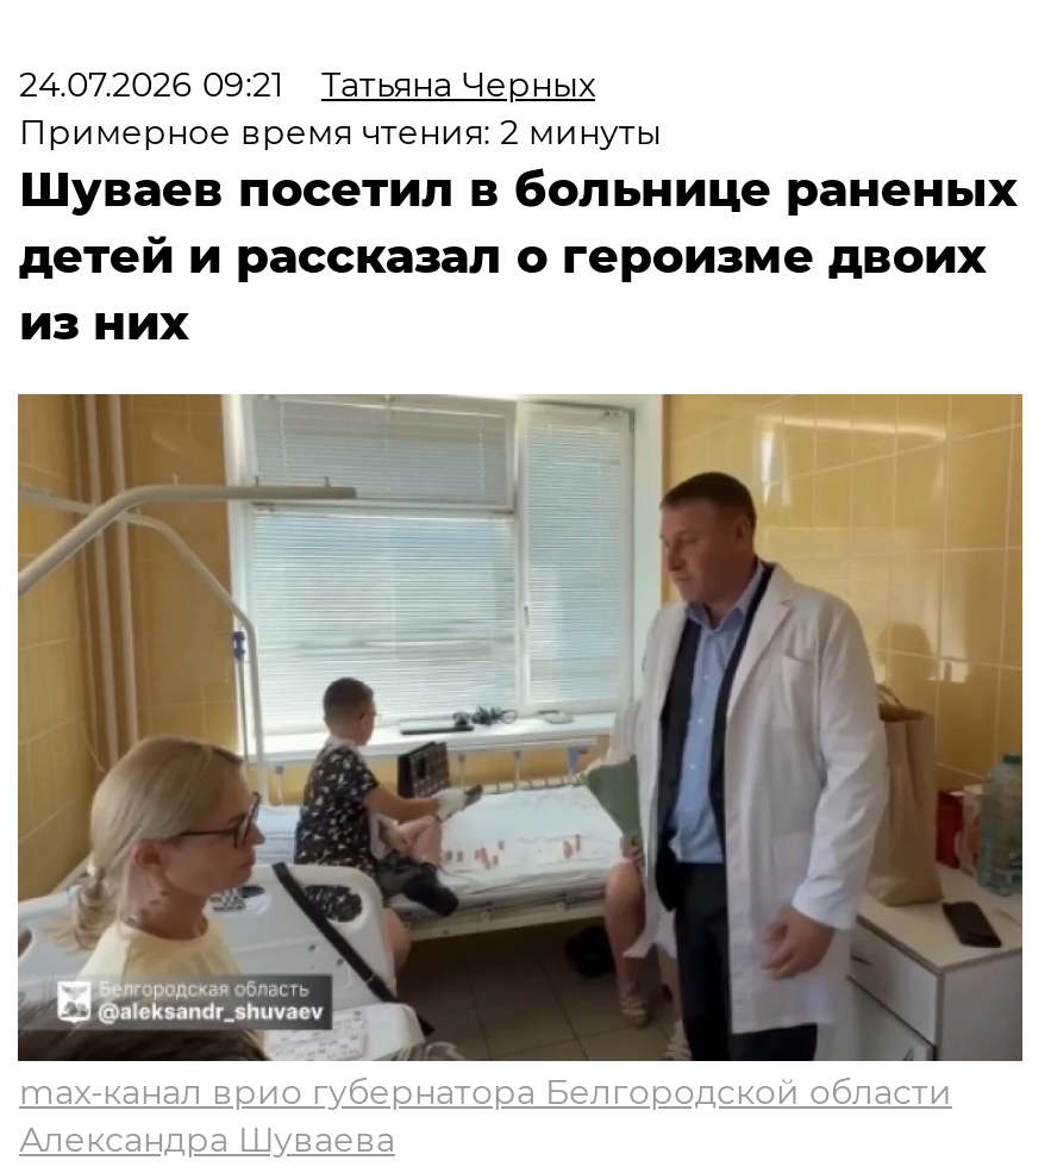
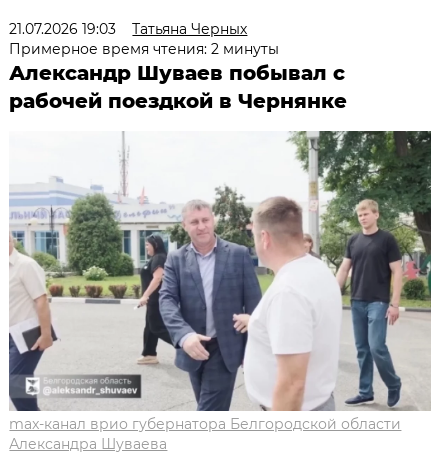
- 24.07.2026 09:21 Татьяна Черных
+ 21.07.2026 19:03 Татьяна Черных

- Шуваев посетил в больнице раненых
- детей и рассказал о героизме двоих
- из них
+ Александр Шуваев побывал с
+ рабочей поездкой в Чернянке

- [image]
+ [image]
